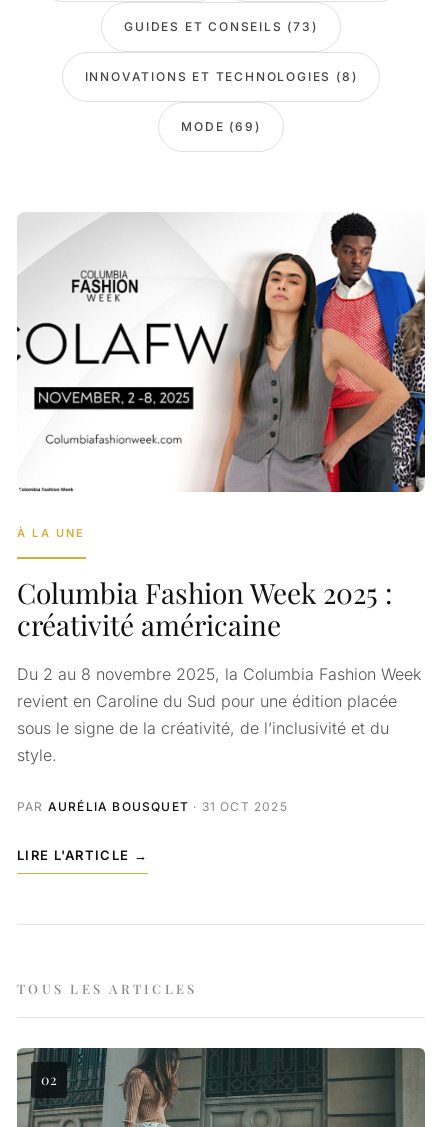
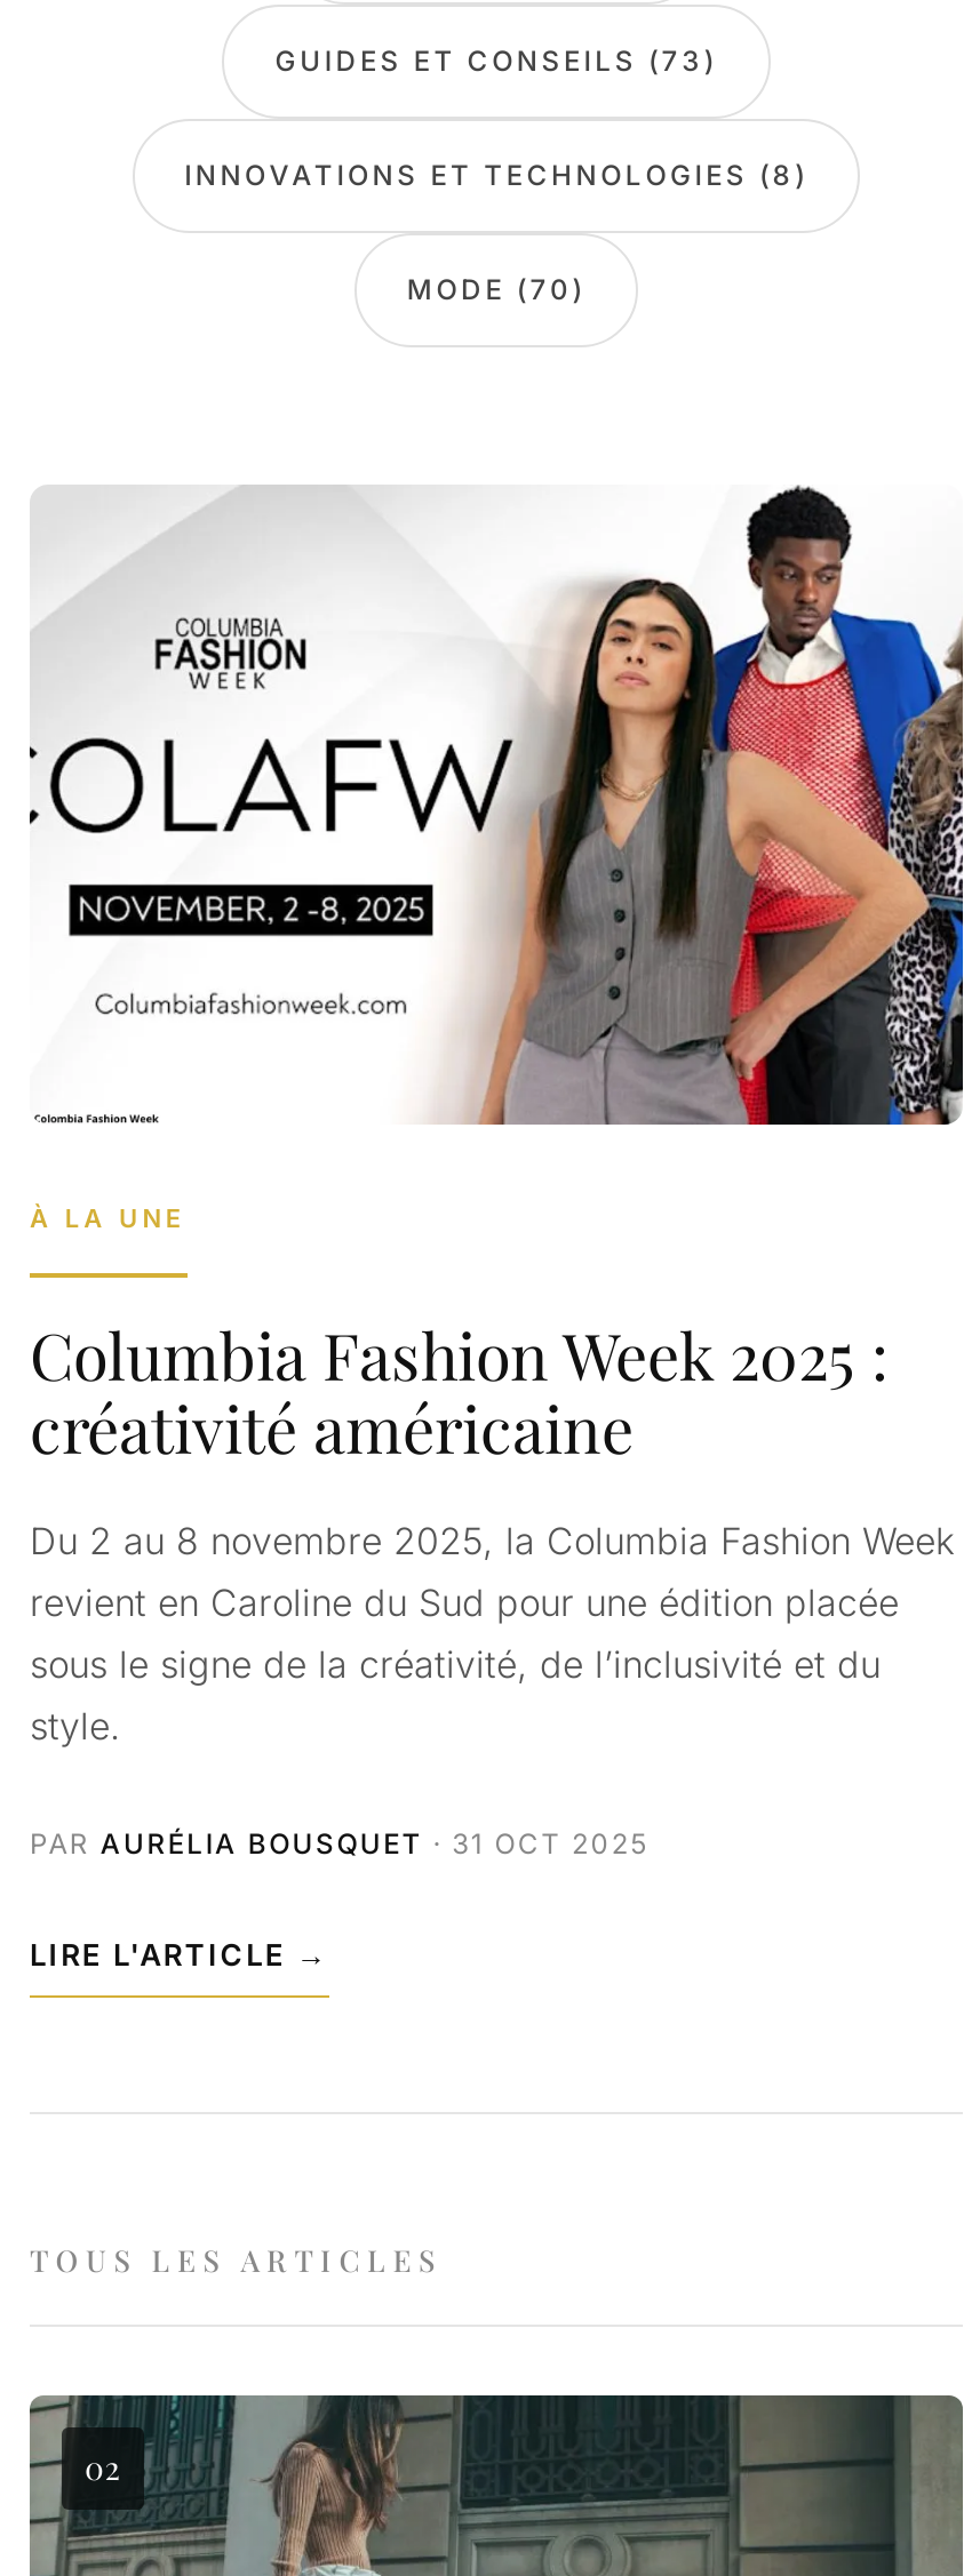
- MODE (69)
+ MODE (70)
